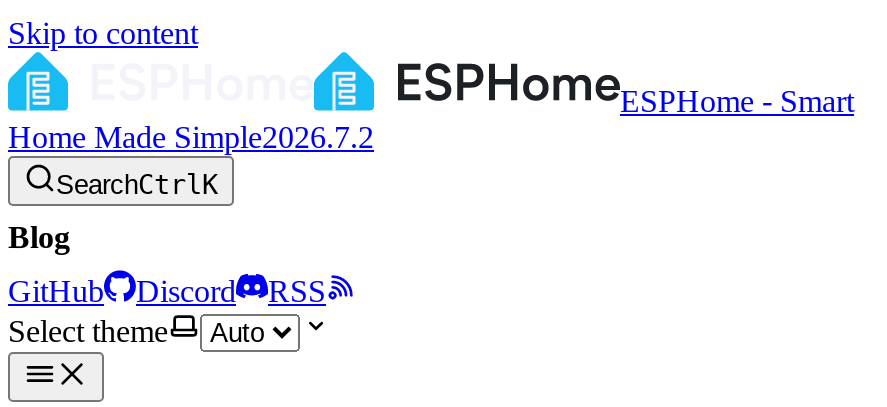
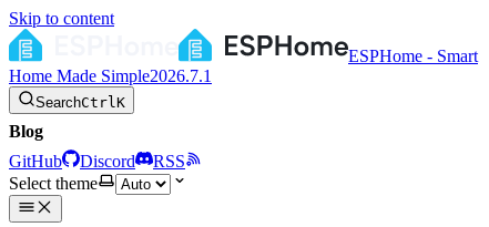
- Home Made Simple2026.7.2
+ Home Made Simple2026.7.1
